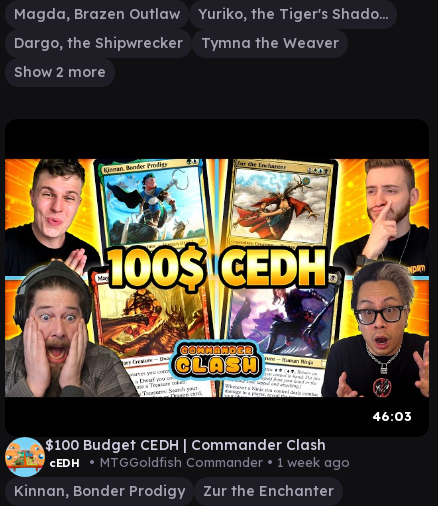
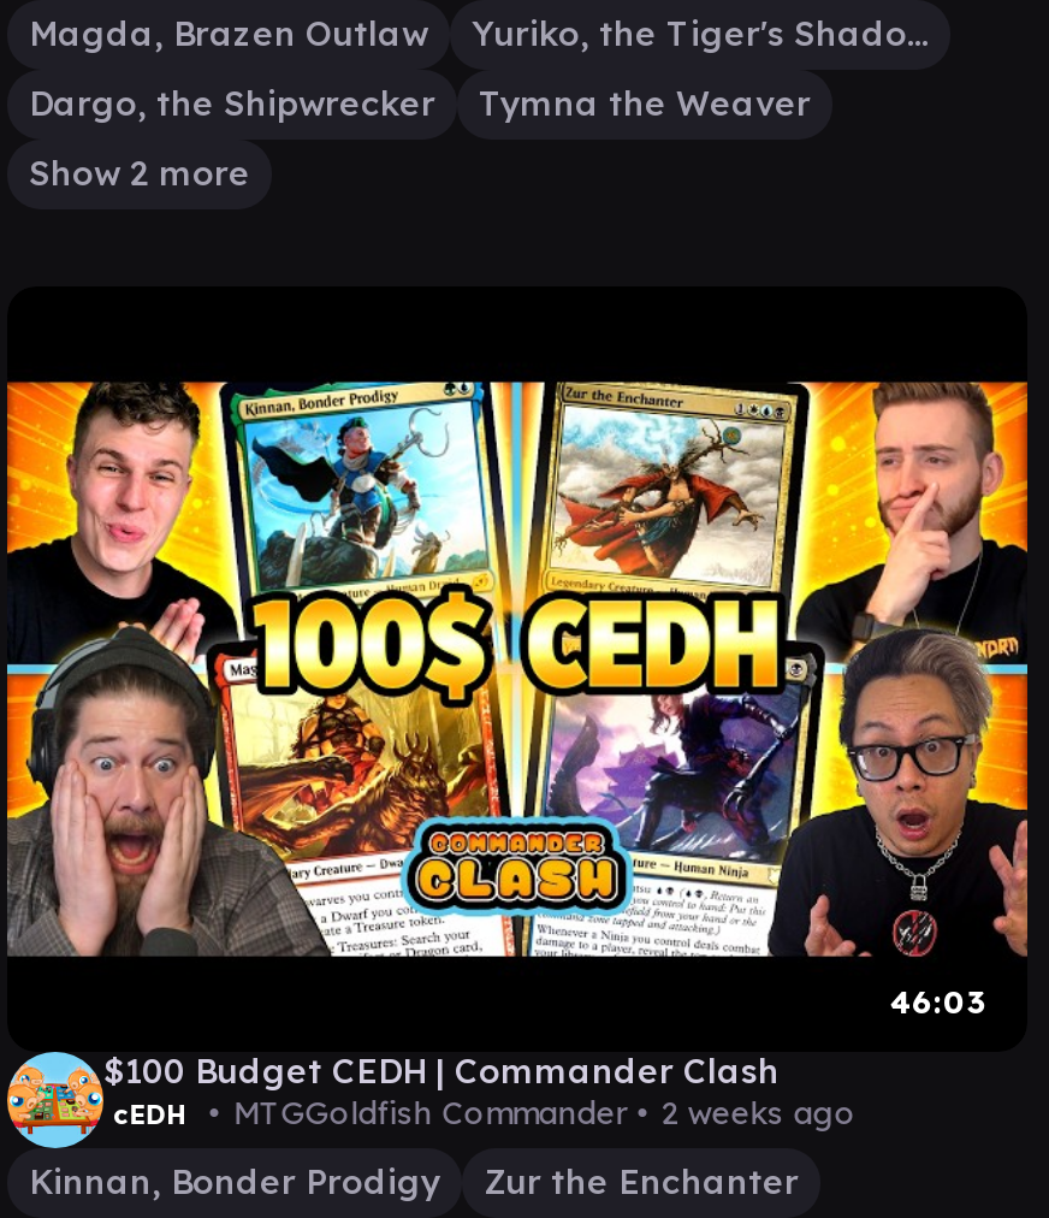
- cEDH • MTGGoldfish Commander • 1 week ago
+ cEDH • MTGGoldfish Commander • 2 weeks ago
